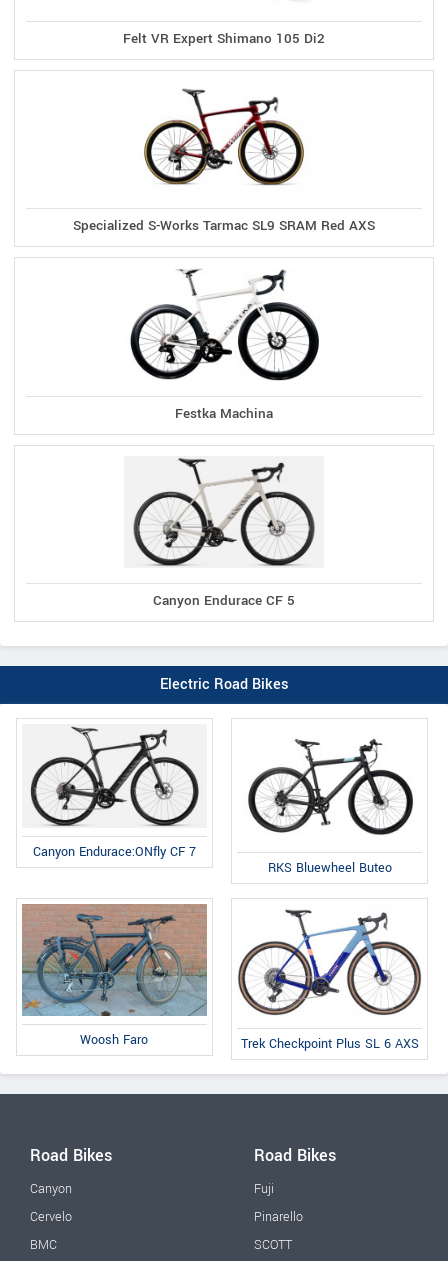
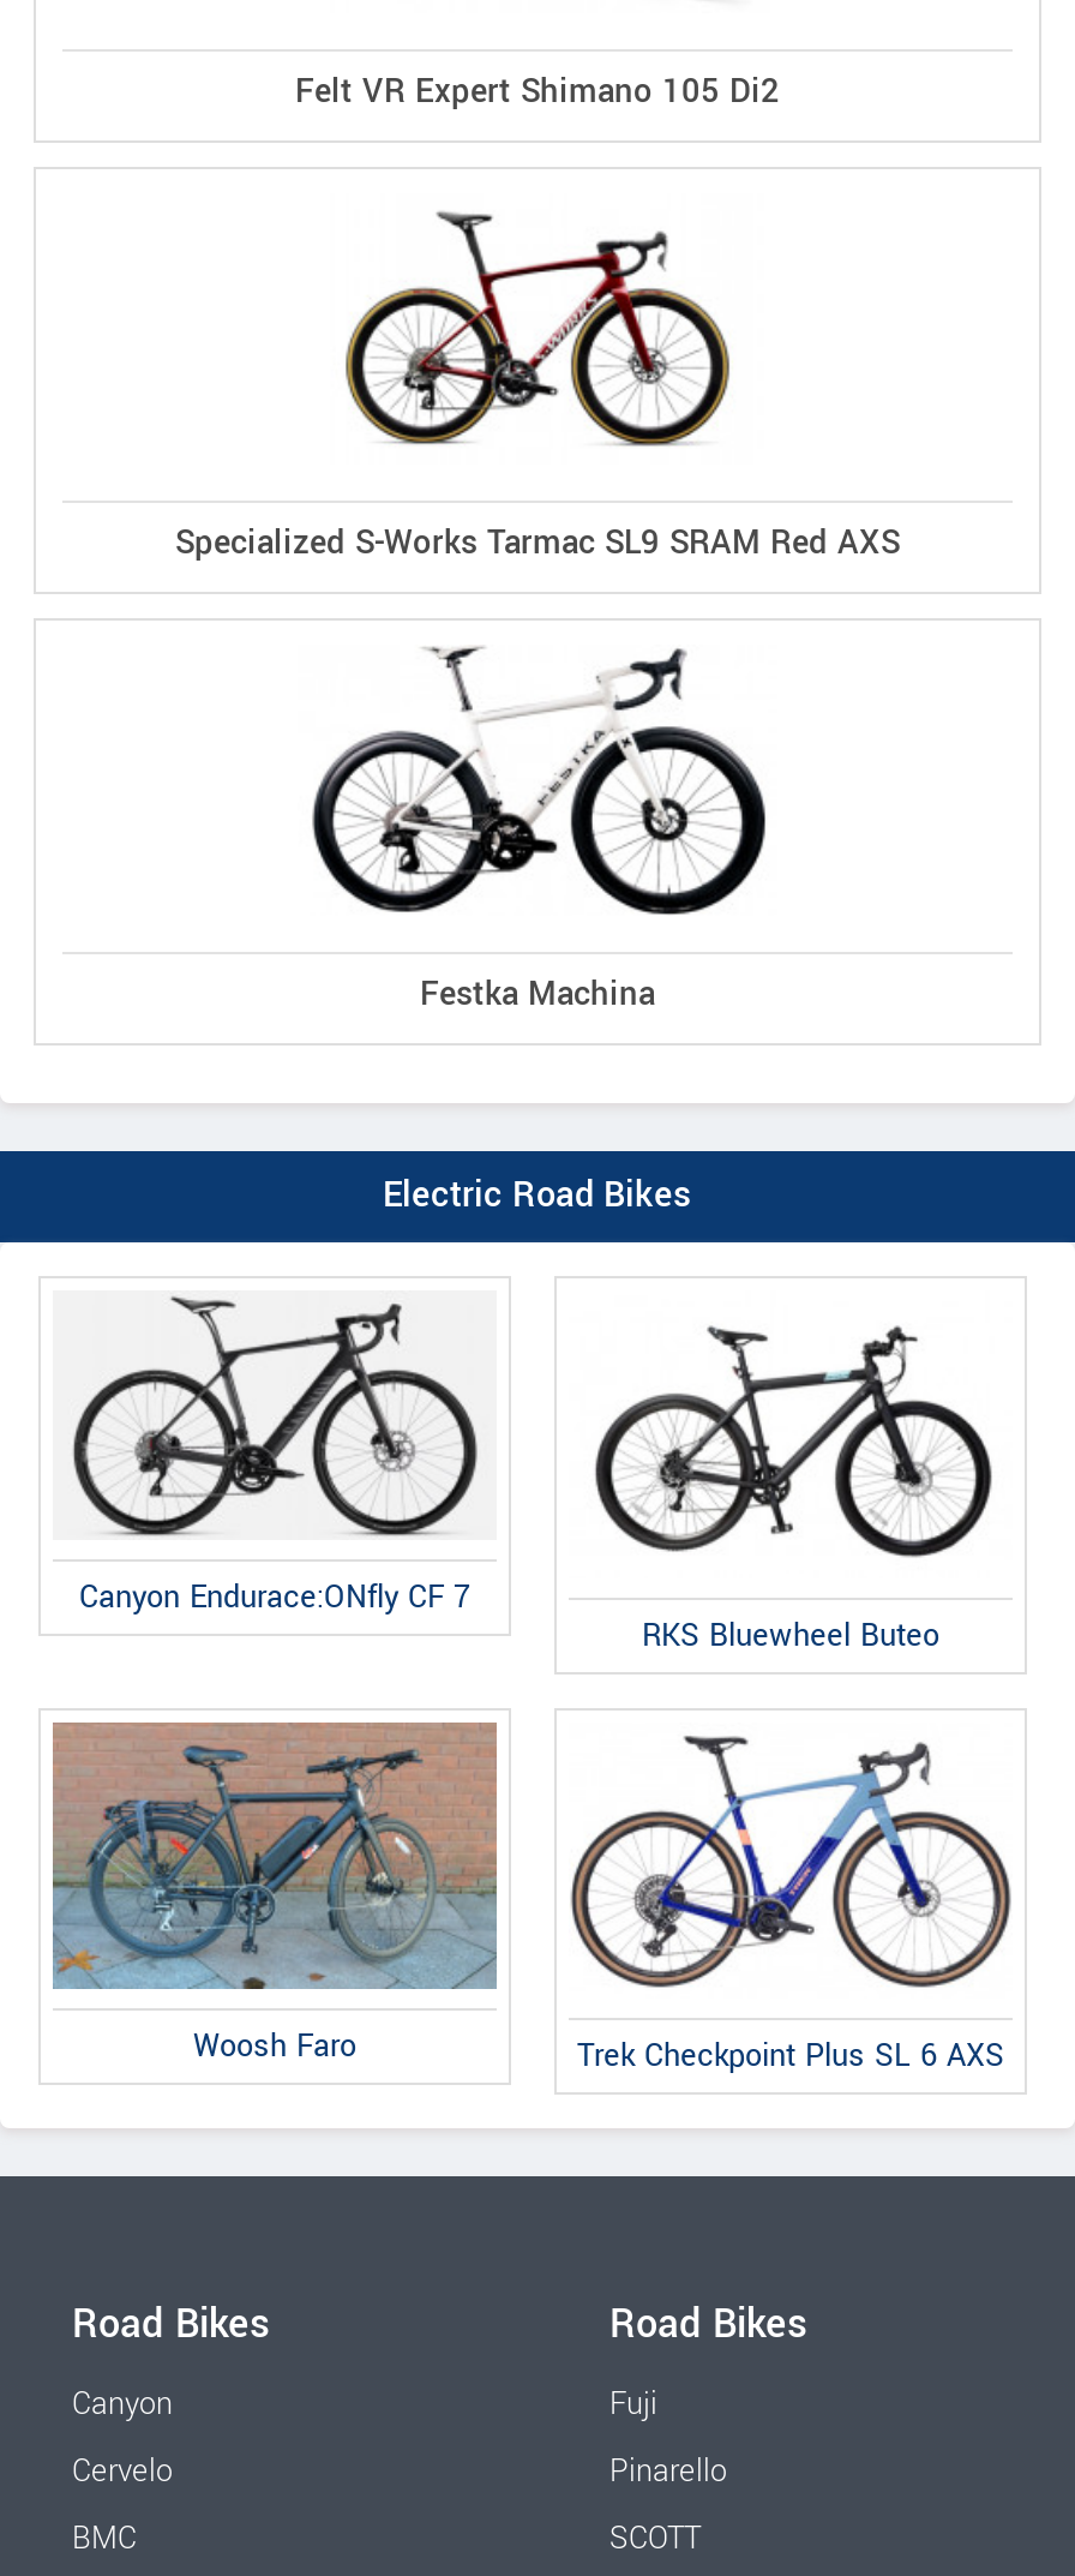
- [image]
- Canyon Endurace CF 5
